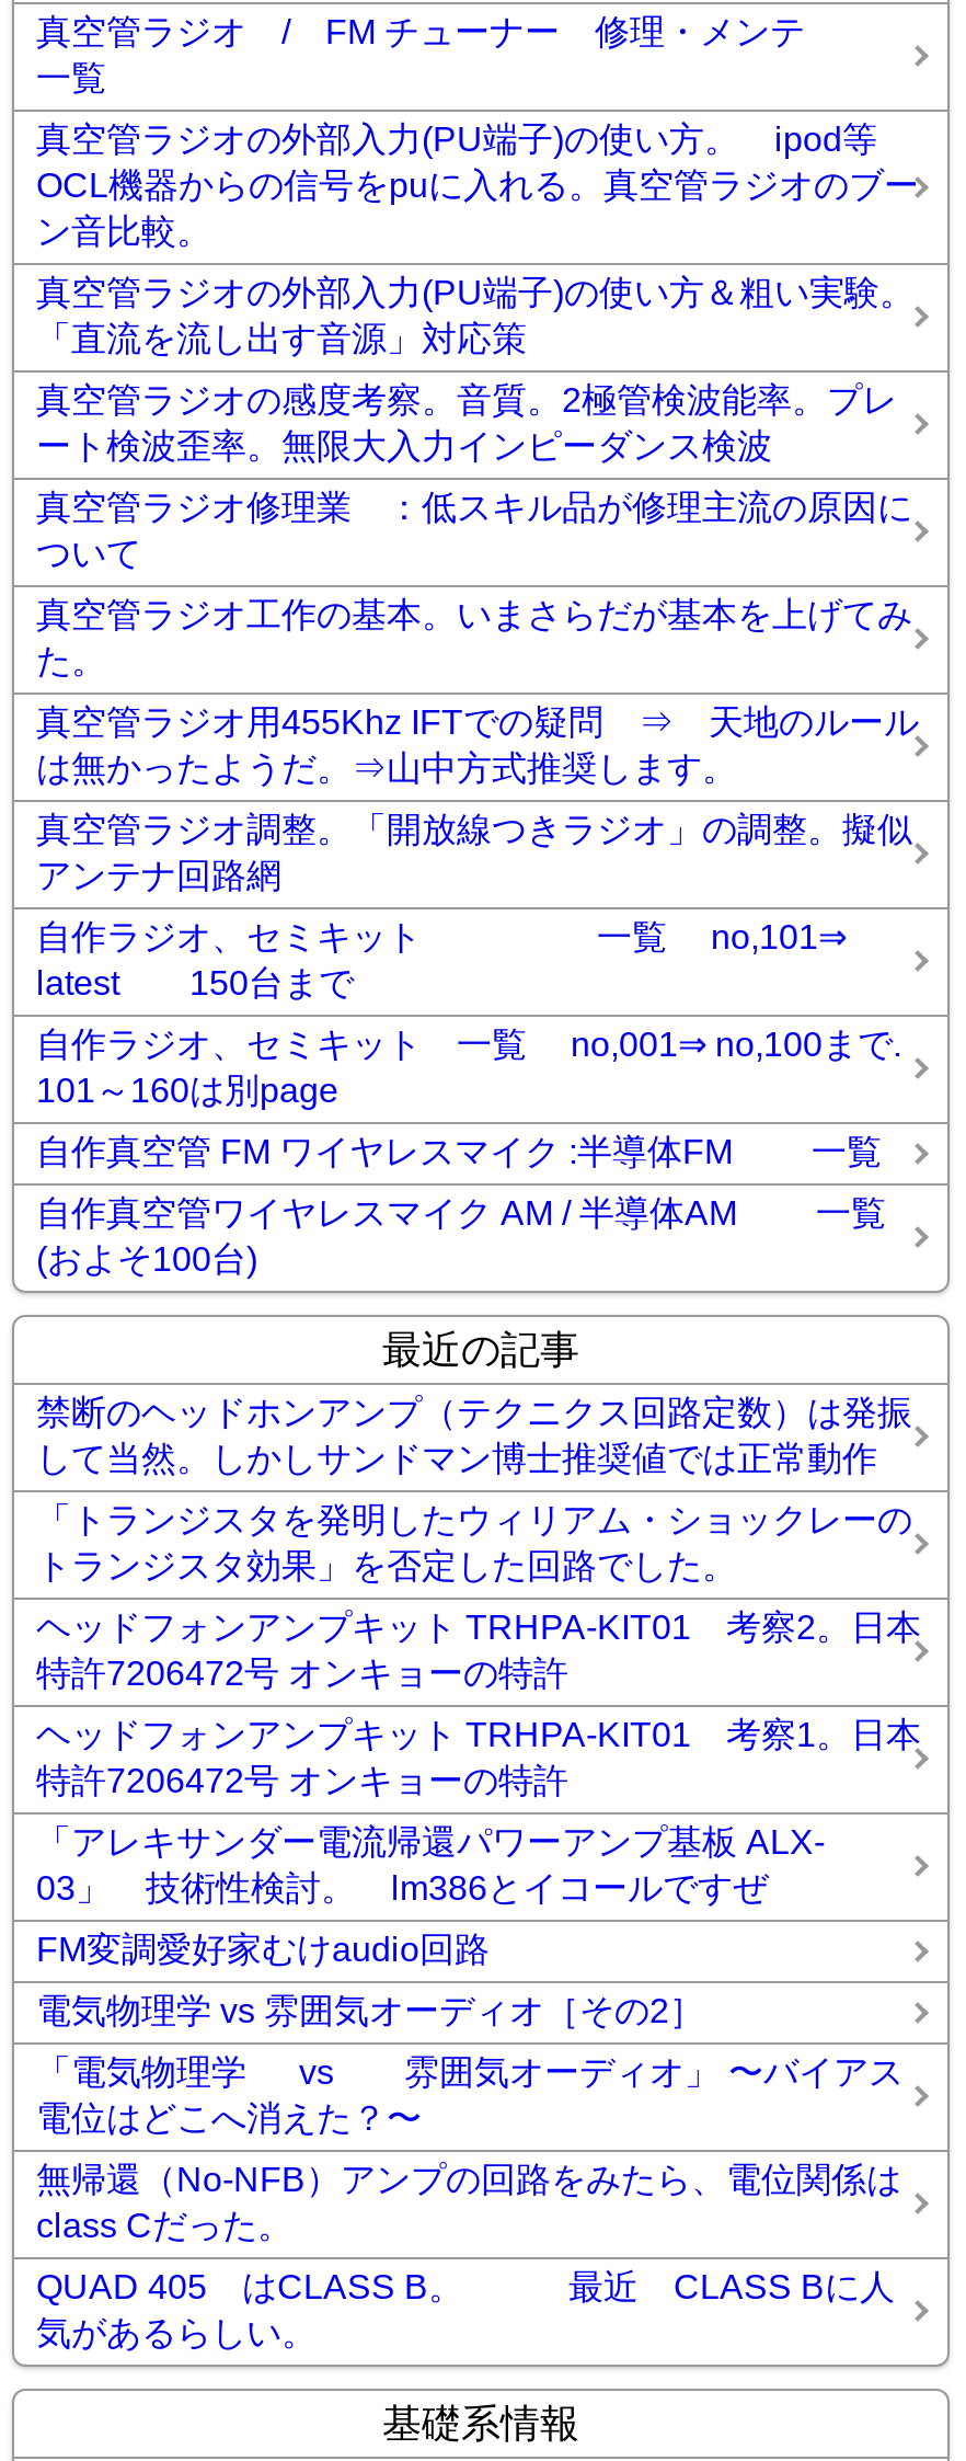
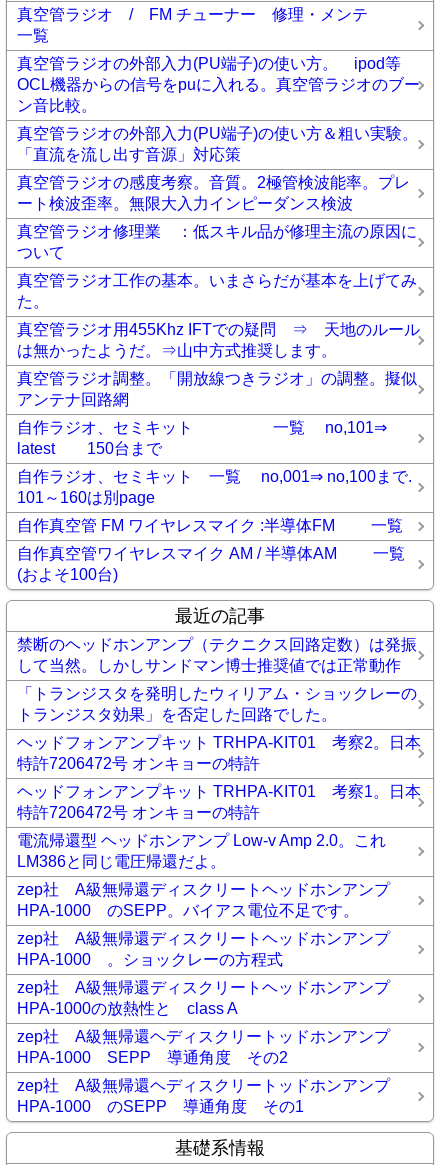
- 「アレキサンダー電流帰還パワーアンプ基板 ALX-
- 03」 技術性検討。 lm386とイコールですぜ
+ 電流帰還型 ヘッドホンアンプ Low-v Amp 2.0。これ
+ LM386と同じ電圧帰還だよ。

- FM変調愛好家むけaudio回路
+ zep社 A級無帰還ディスクリートヘッドホンアンプ
+ HPA-1000 のSEPP。バイアス電位不足です。

- 電気物理学 vs 雰囲気オーディオ［その2］
+ zep社 A級無帰還ディスクリートヘッドホンアンプ
+ HPA-1000 。ショックレーの方程式

- 「電気物理学 vs 雰囲気オーディオ」 〜バイアス
- 電位はどこへ消えた？〜
+ zep社 A級無帰還ディスクリートヘッドホンアンプ
+ HPA-1000の放熱性と class A

- 無帰還（No-NFB）アンプの回路をみたら、電位関係は
- class Cだった。
+ zep社 A級無帰還ヘディスクリートッドホンアンプ
+ HPA-1000 SEPP 導通角度 その2

- QUAD 405 はCLASS B。 最近 CLASS Bに人
- 気があるらしい。
+ zep社 A級無帰還ヘディスクリートッドホンアンプ
+ HPA-1000 のSEPP 導通角度 その1
